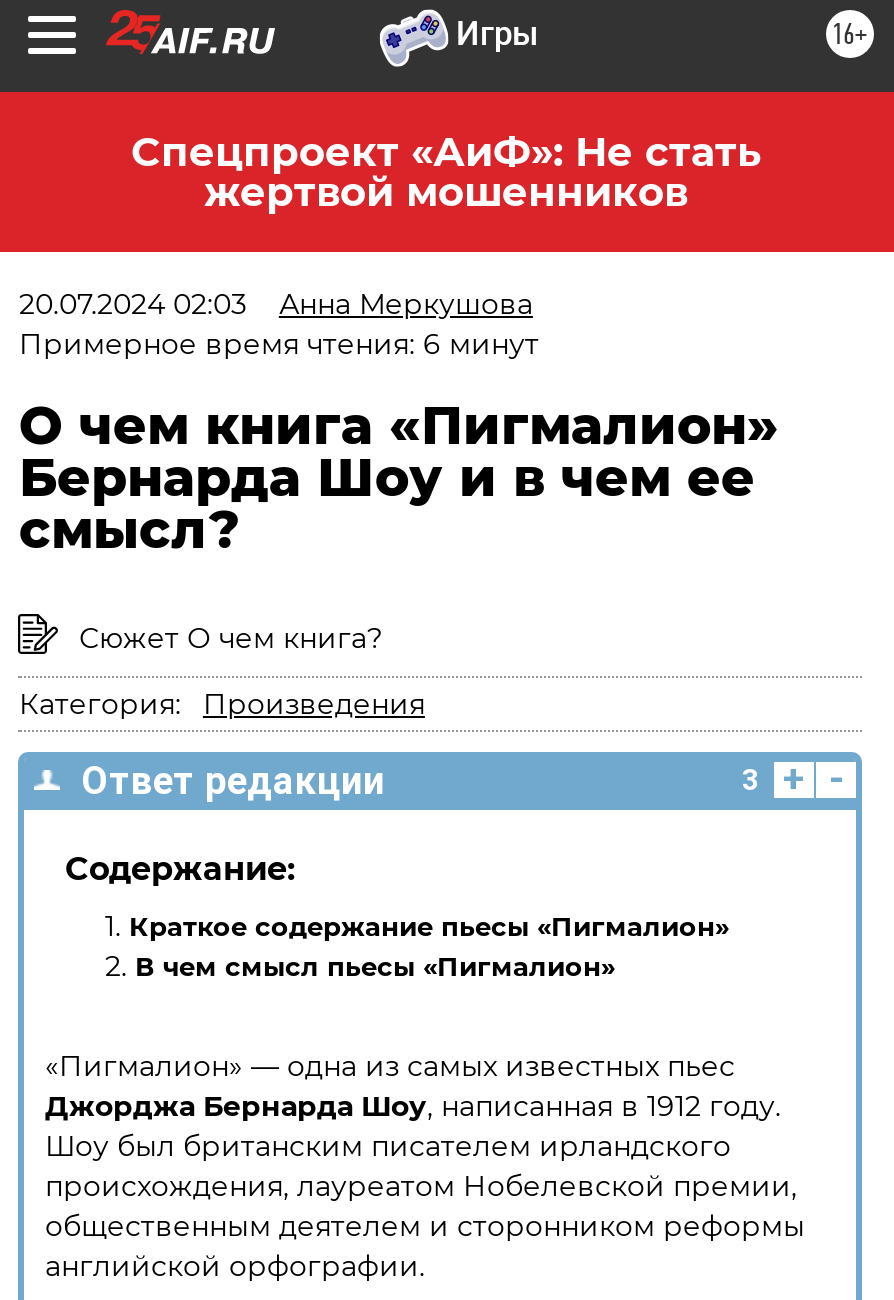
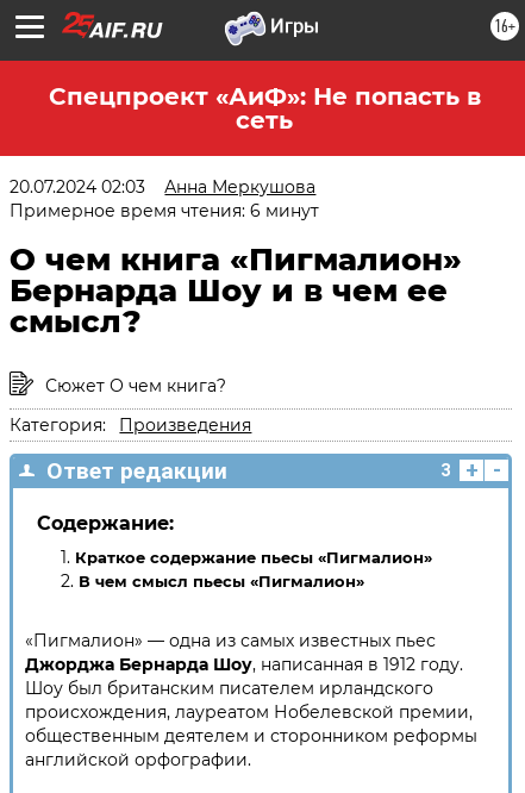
- Спецпроект «АиФ»: Не стать
- жертвой мошенников
+ Спецпроект «АиФ»: Не попасть в
+ сеть
